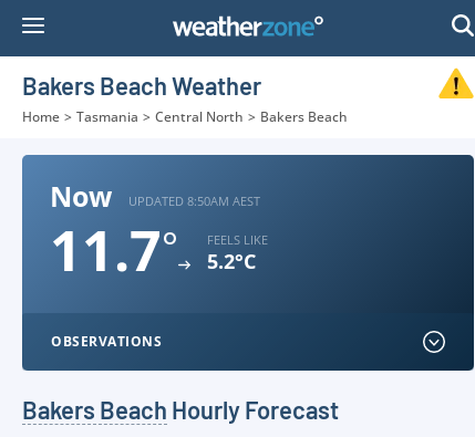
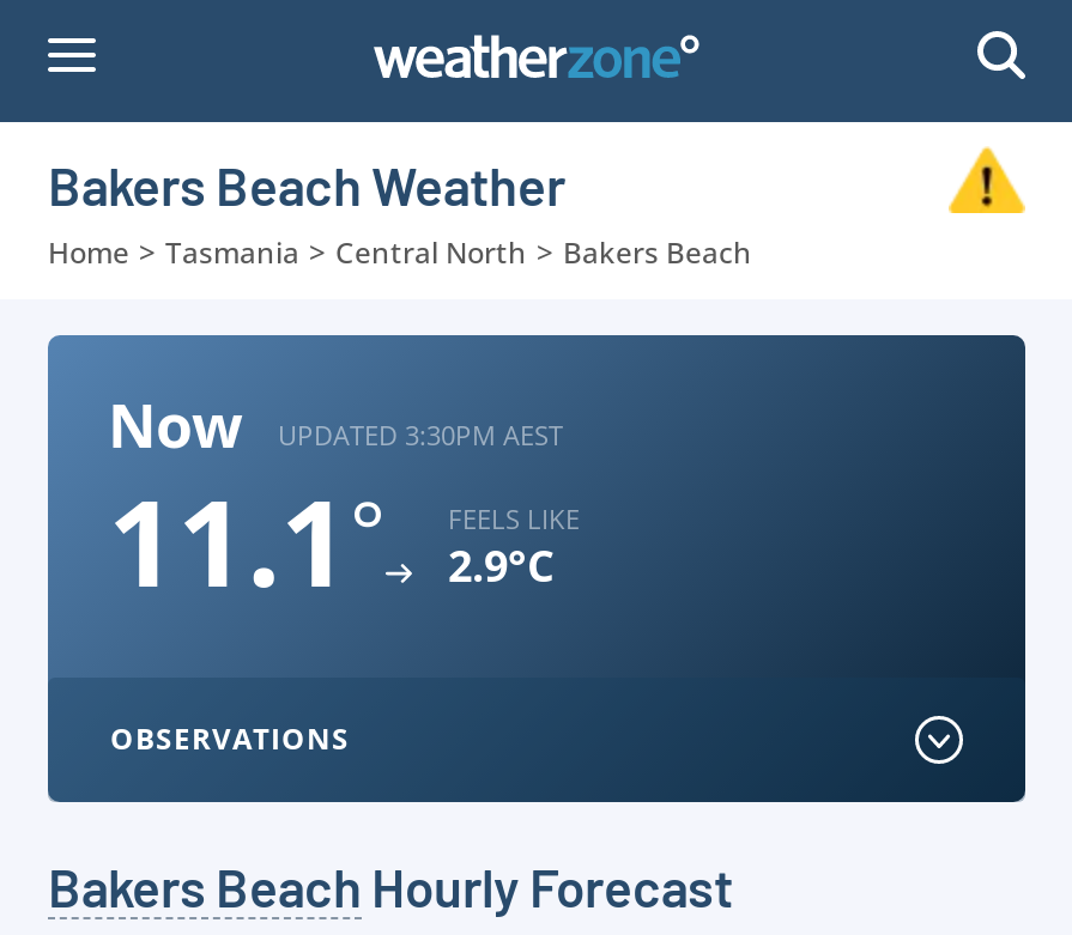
- UPDATED 8:50AM AEST
+ UPDATED 3:30PM AEST

- 11.7°
+ 11.1°

- 5.2°C
+ 2.9°C
